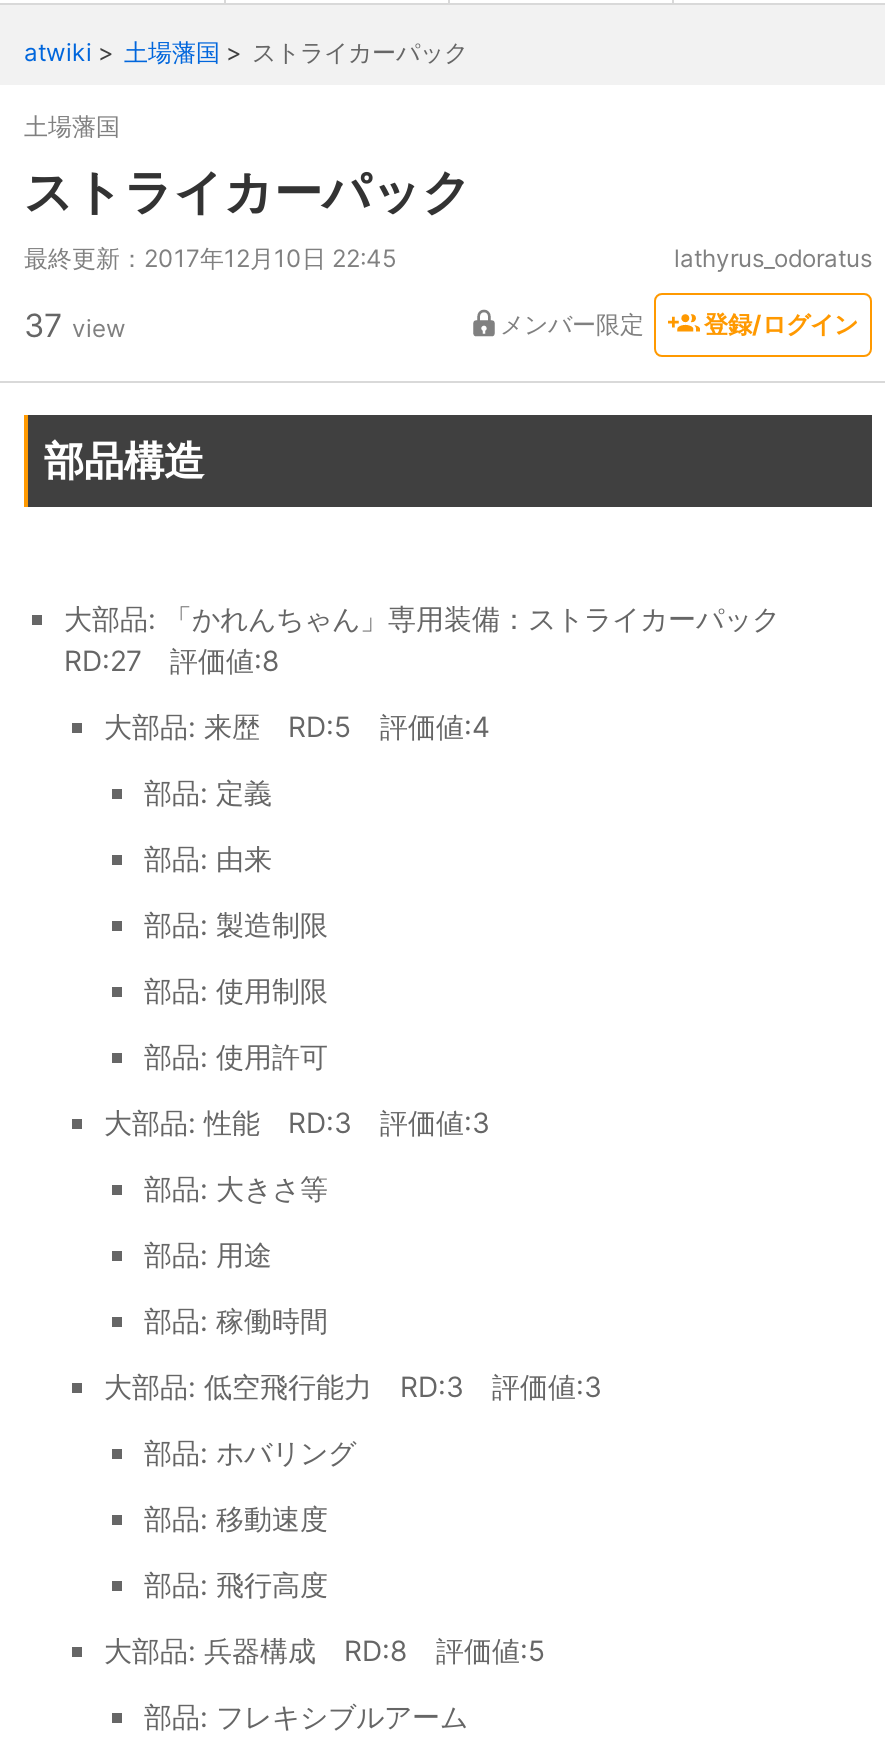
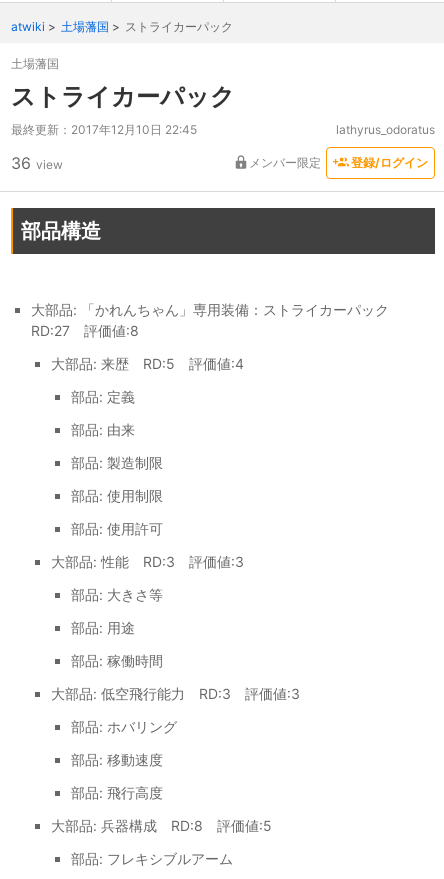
- 37 view
+ 36 view
